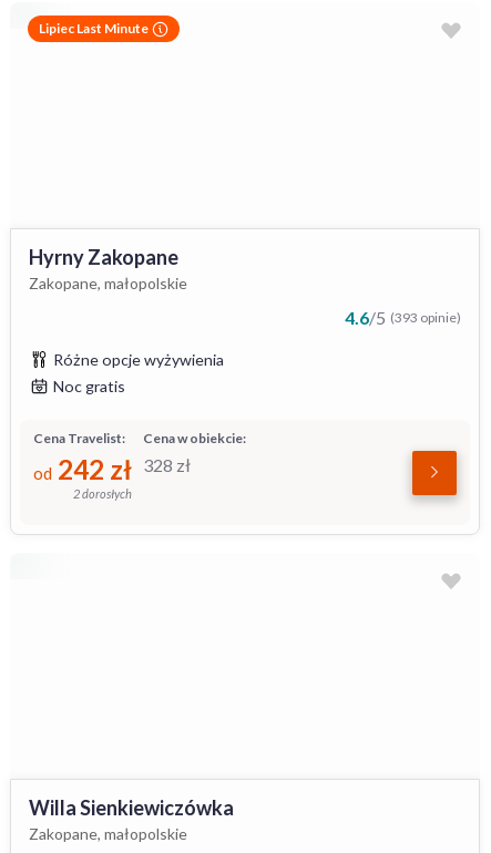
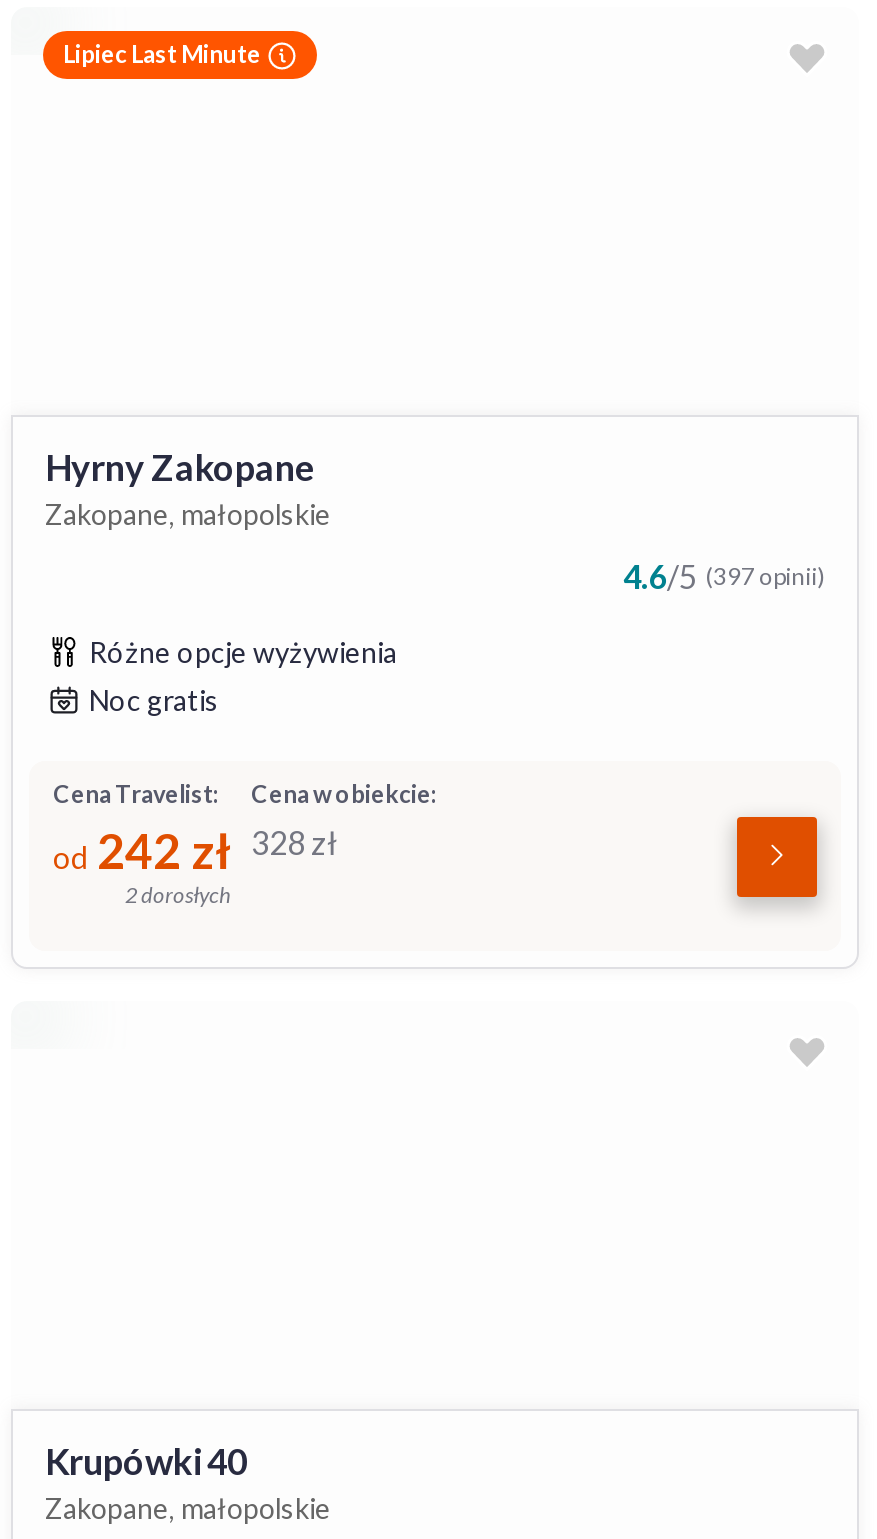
- 4.6/5 (393 opinie)
+ 4.6/5 (397 opinii)

- Willa Sienkiewiczówka
+ Krupówki 40
